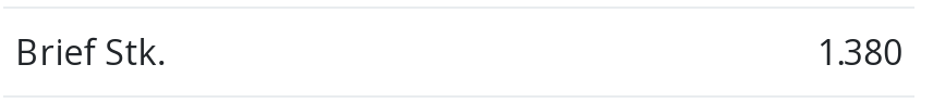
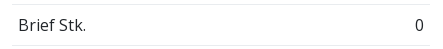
- 1.380
+ 0
